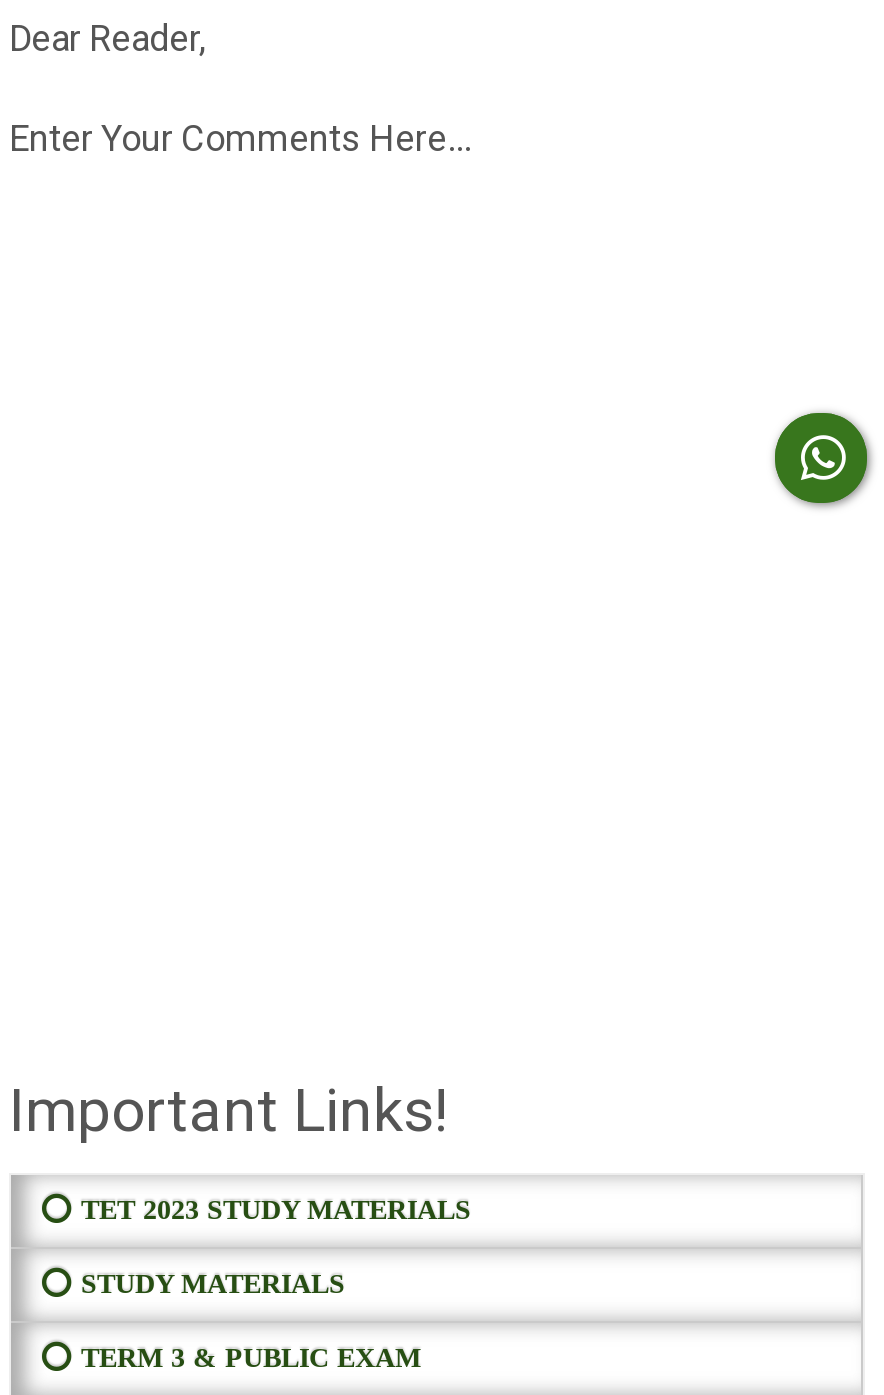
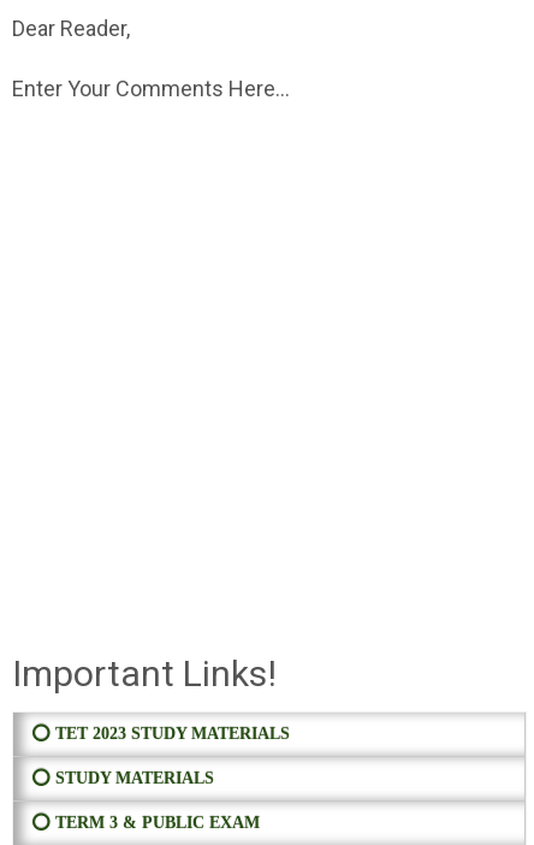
- [image]
